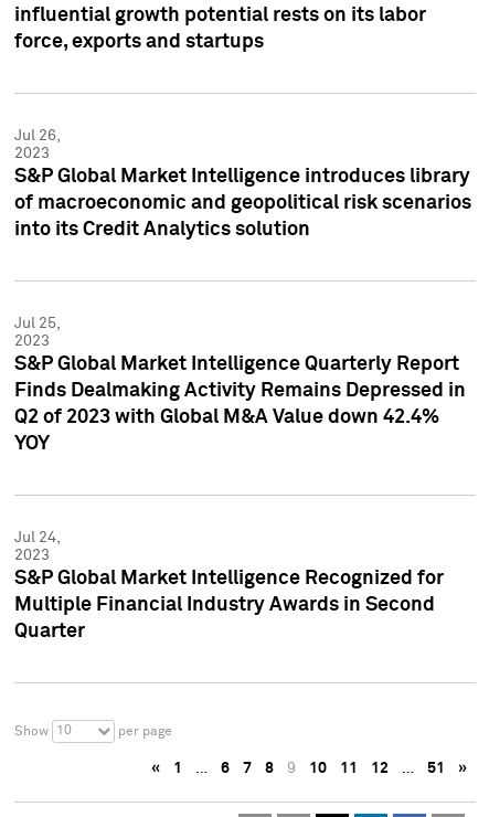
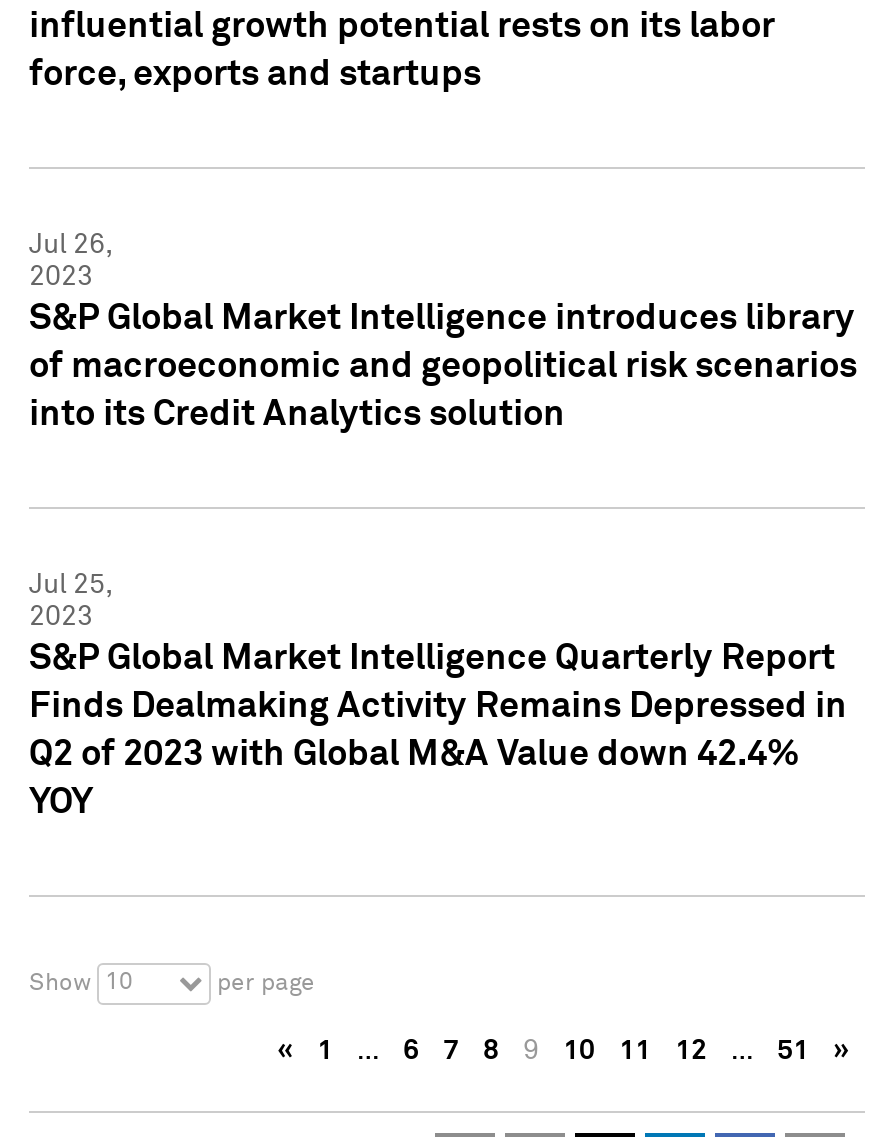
- Jul 24,
- 2023
- S&P Global Market Intelligence Recognized for
- Multiple Financial Industry Awards in Second
- Quarter
